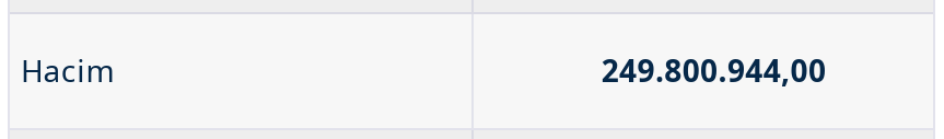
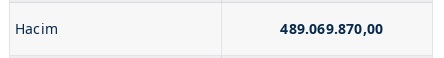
- 249.800.944,00
+ 489.069.870,00
